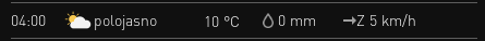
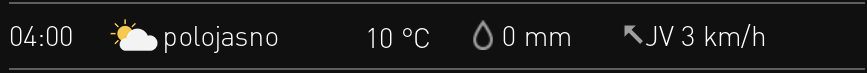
- Z 5 km/h
+ JV 3 km/h
